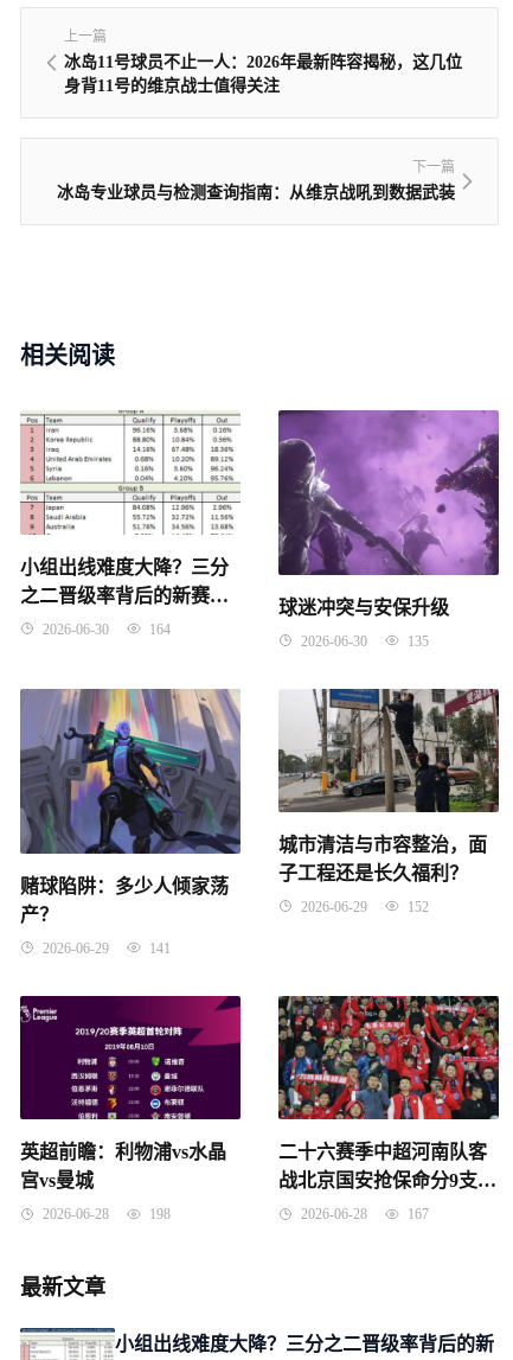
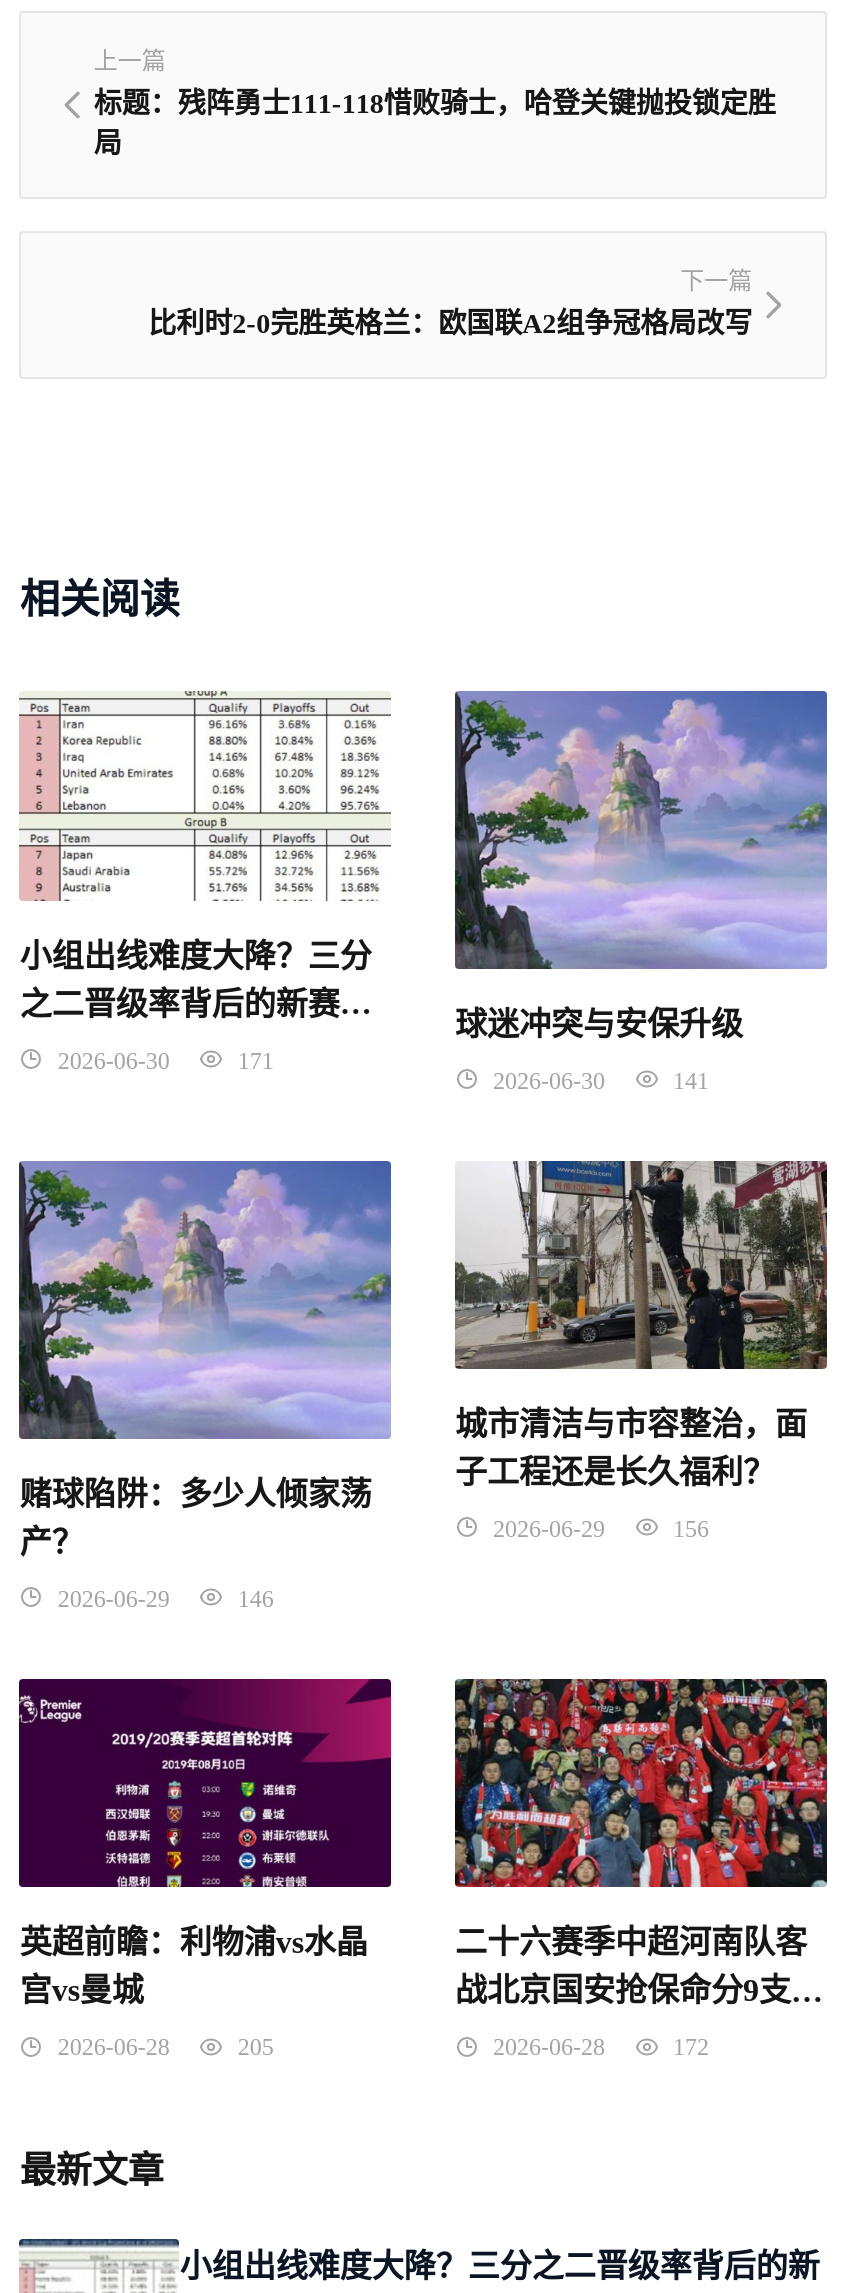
- 冰岛11号球员不止一人：2026年最新阵容揭秘，这几位
- 身背11号的维京战士值得关注
+ 标题：残阵勇士111-118惜败骑士，哈登关键抛投锁定胜
+ 局

- 冰岛专业球员与检测查询指南：从维京战吼到数据武装
+ 比利时2-0完胜英格兰：欧国联A2组争冠格局改写

- [image]
+ [image]

- 164
+ 171

- 2026-06-30 135
+ 2026-06-30 141

- [image]
+ [image]

- 2026-06-29 152
+ 2026-06-29 156

- 2026-06-29 141
+ 2026-06-29 146

- 2026-06-28 198
+ 2026-06-28 205

- 167
+ 172
